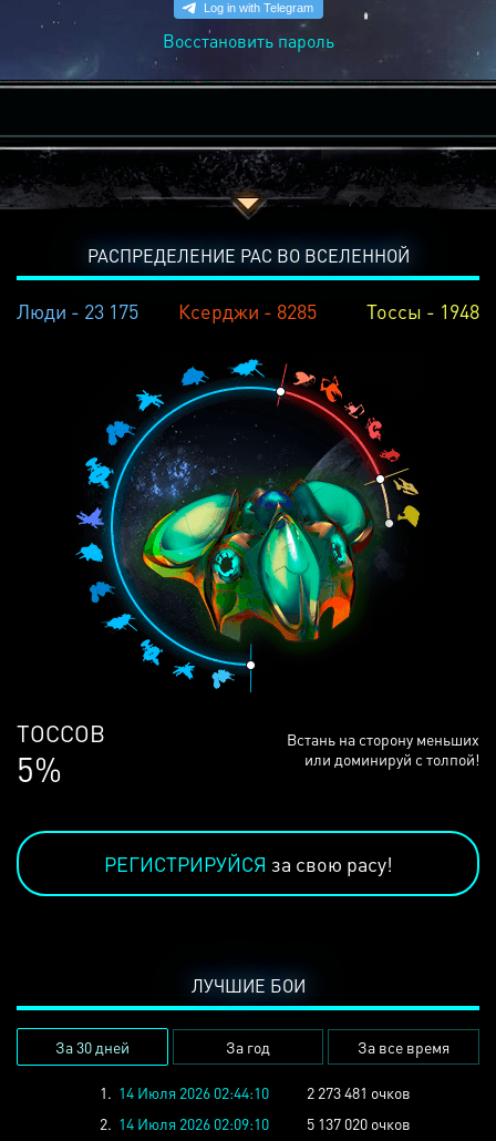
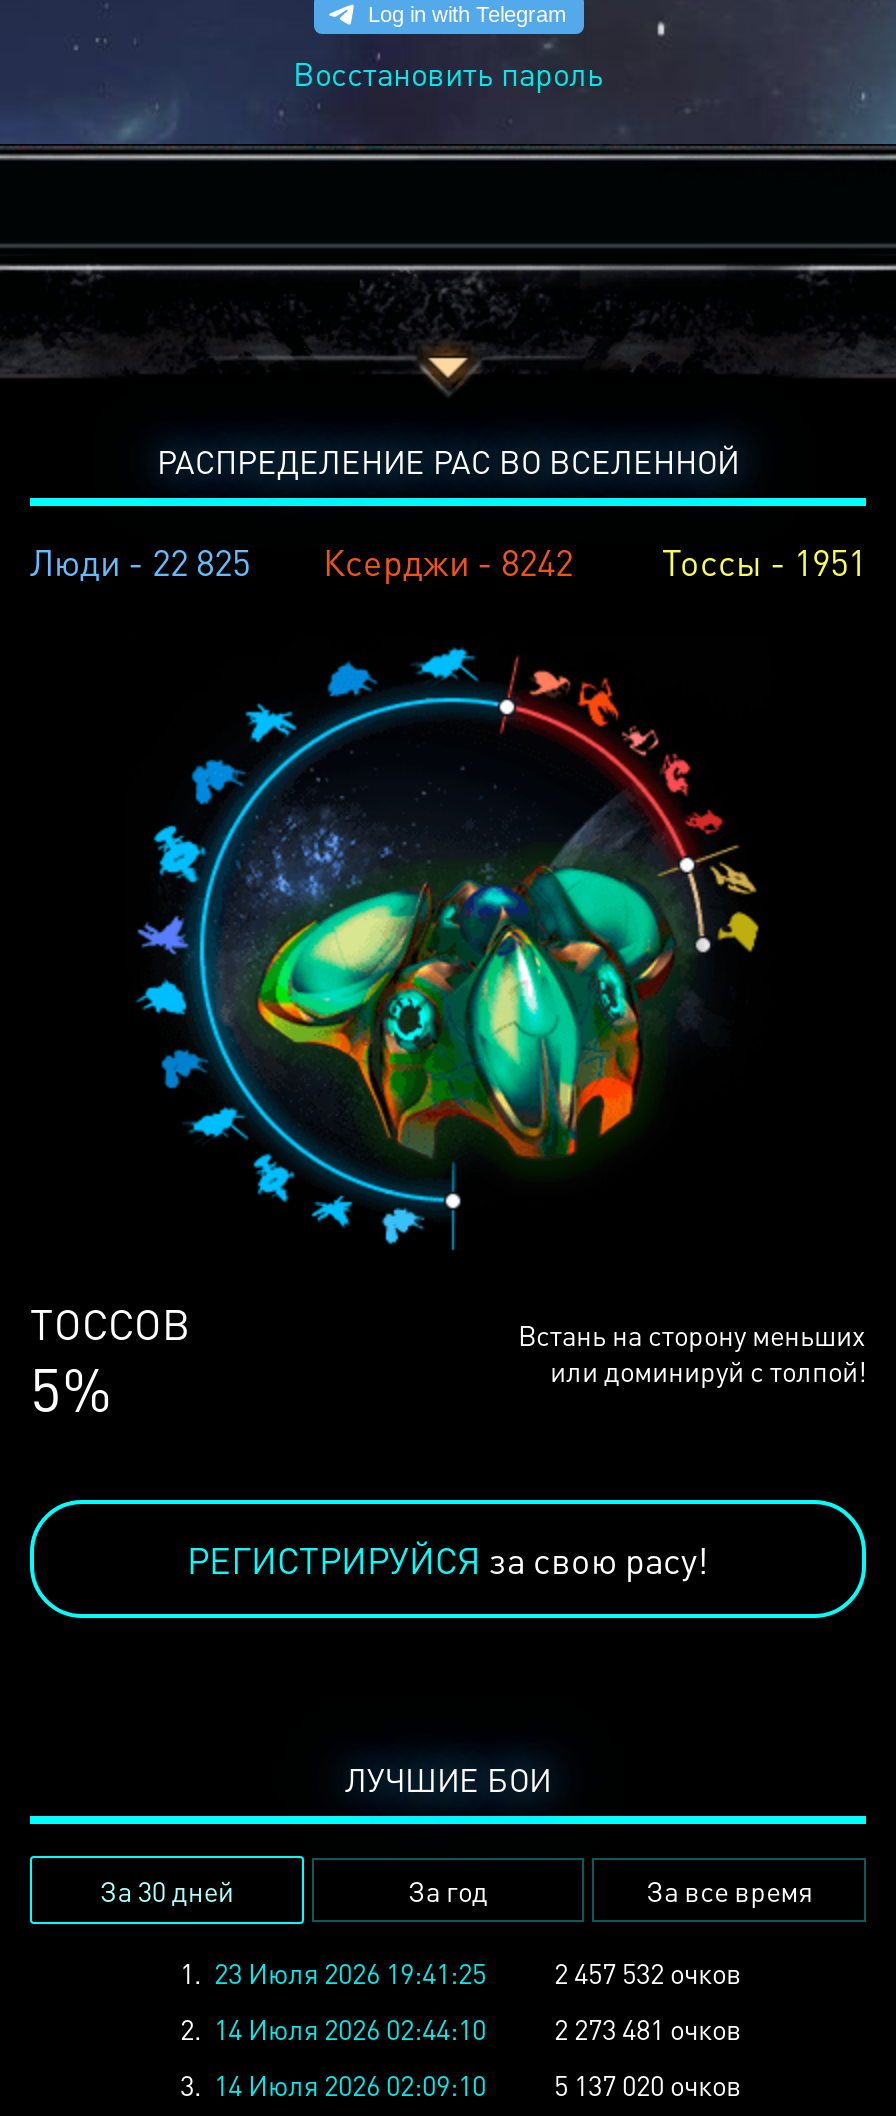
- Люди - 23 175
+ Люди - 22 825

- Ксерджи - 8285
+ Ксерджи - 8242

- Тоссы - 1948
+ Тоссы - 1951

- 1. 14 Июля 2026 02:44:10
+ 1. 23 Июля 2026 19:41:25
+ 2 457 532 очков
+ 2. 14 Июля 2026 02:44:10

- 2. 14 Июля 2026 02:09:10 5 137 020 очков
+ 3. 14 Июля 2026 02:09:10 5 137 020 очков
